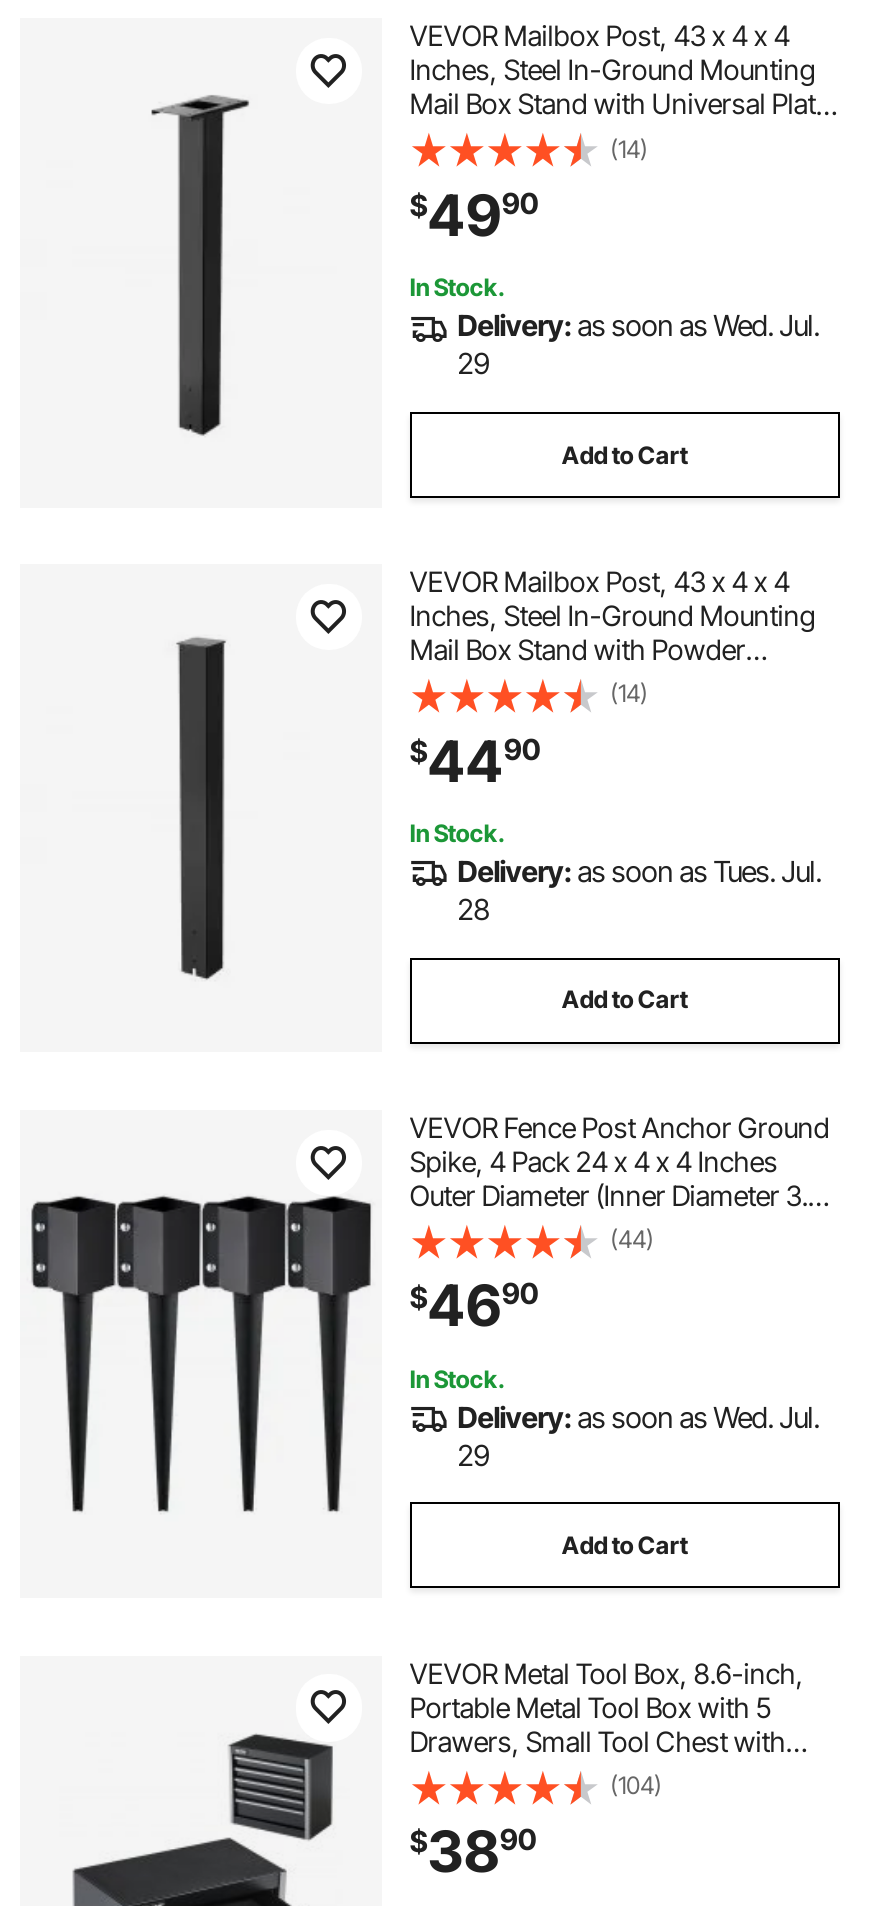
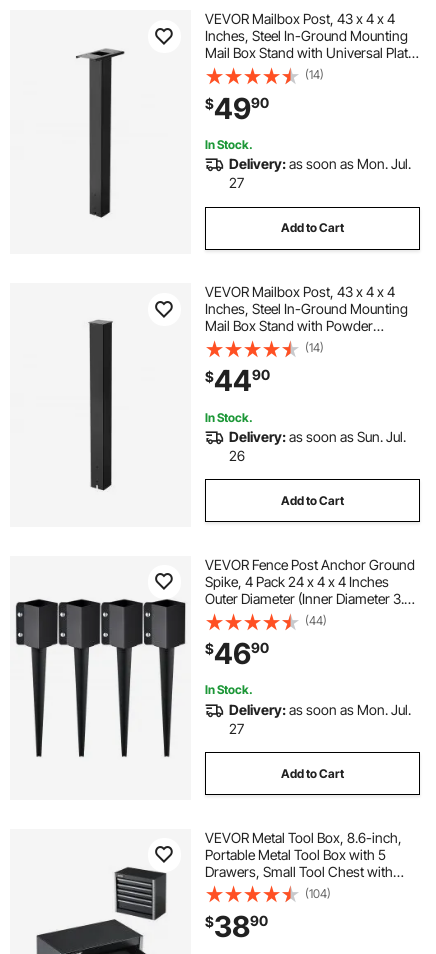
- Delivery: as soon as Wed. Jul.
+ Delivery: as soon as Mon. Jul.

- 29
+ 27

- Delivery: as soon as Tues. Jul.
+ Delivery: as soon as Sun. Jul.

- 28
+ 26

- Delivery: as soon as Wed. Jul.
+ Delivery: as soon as Mon. Jul.

- 29
+ 27
